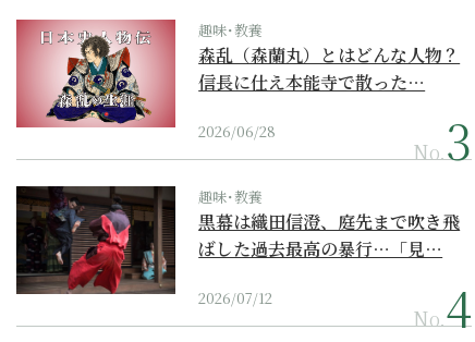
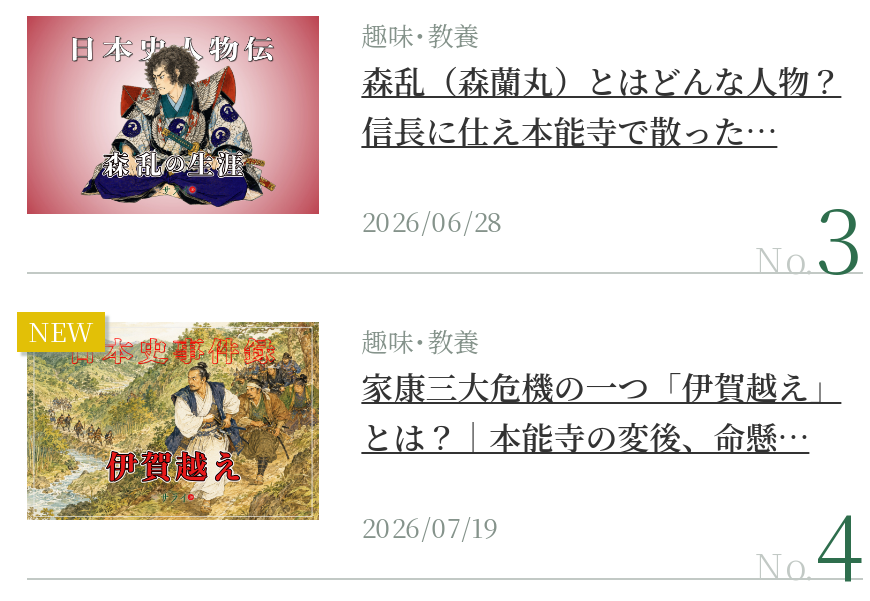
+ NEW

- [image]
- 黒幕は織田信澄、庭先まで吹き飛
- ばした過去最高の暴行…「見…
+ [image]
+ 家康三大危機の一つ「伊賀越え」
+ とは？｜本能寺の変後、命懸…

- 2026/07/12
+ 2026/07/19
